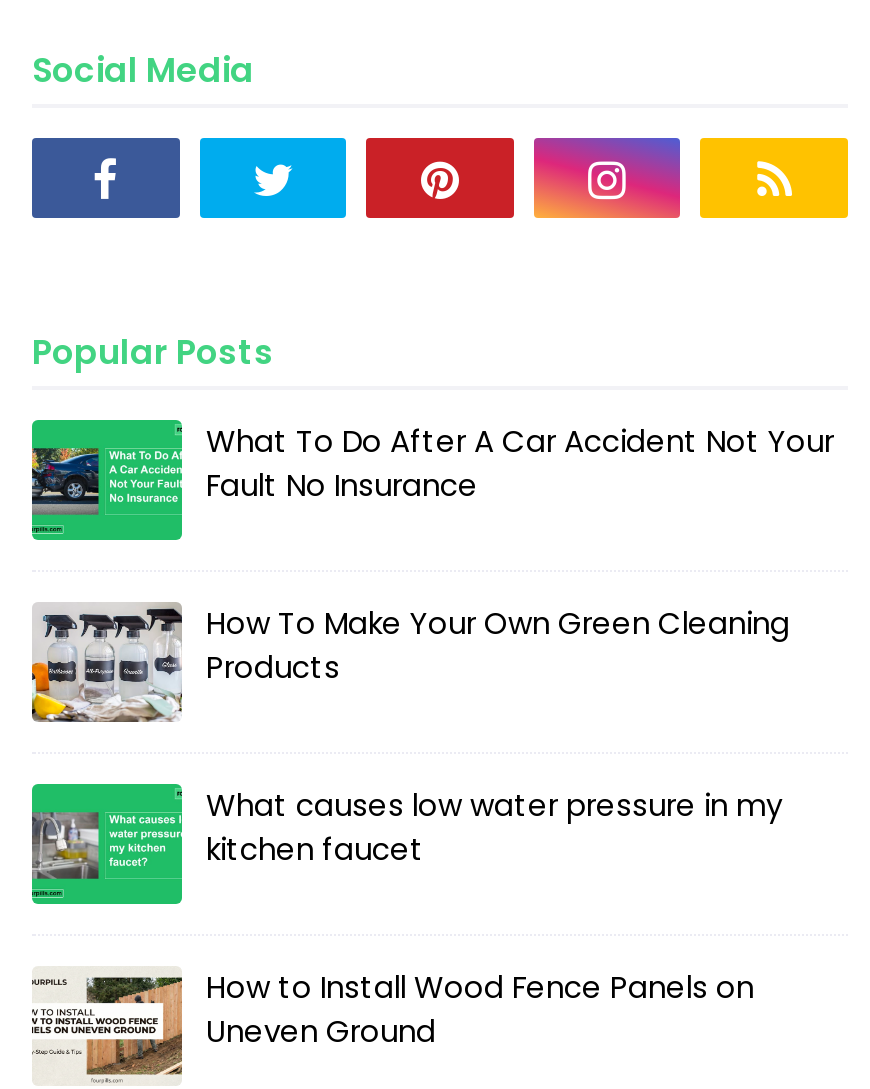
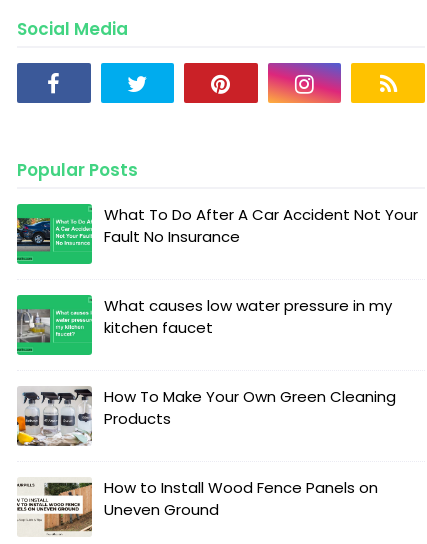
moved down: [image] | How To Make Your Own Green Cleaning | Products

moved up: [image] | What causes low water pressure in my | kitchen faucet
